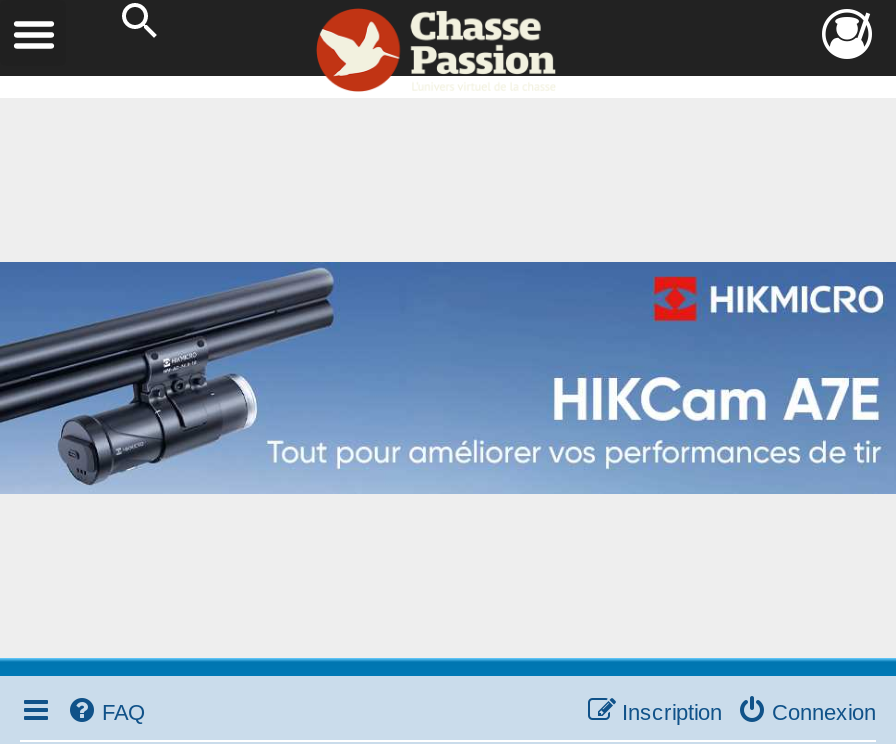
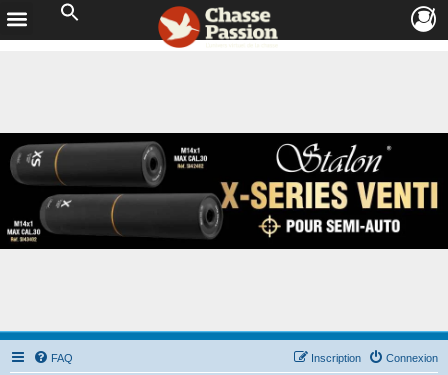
- [image]
+ [image]
